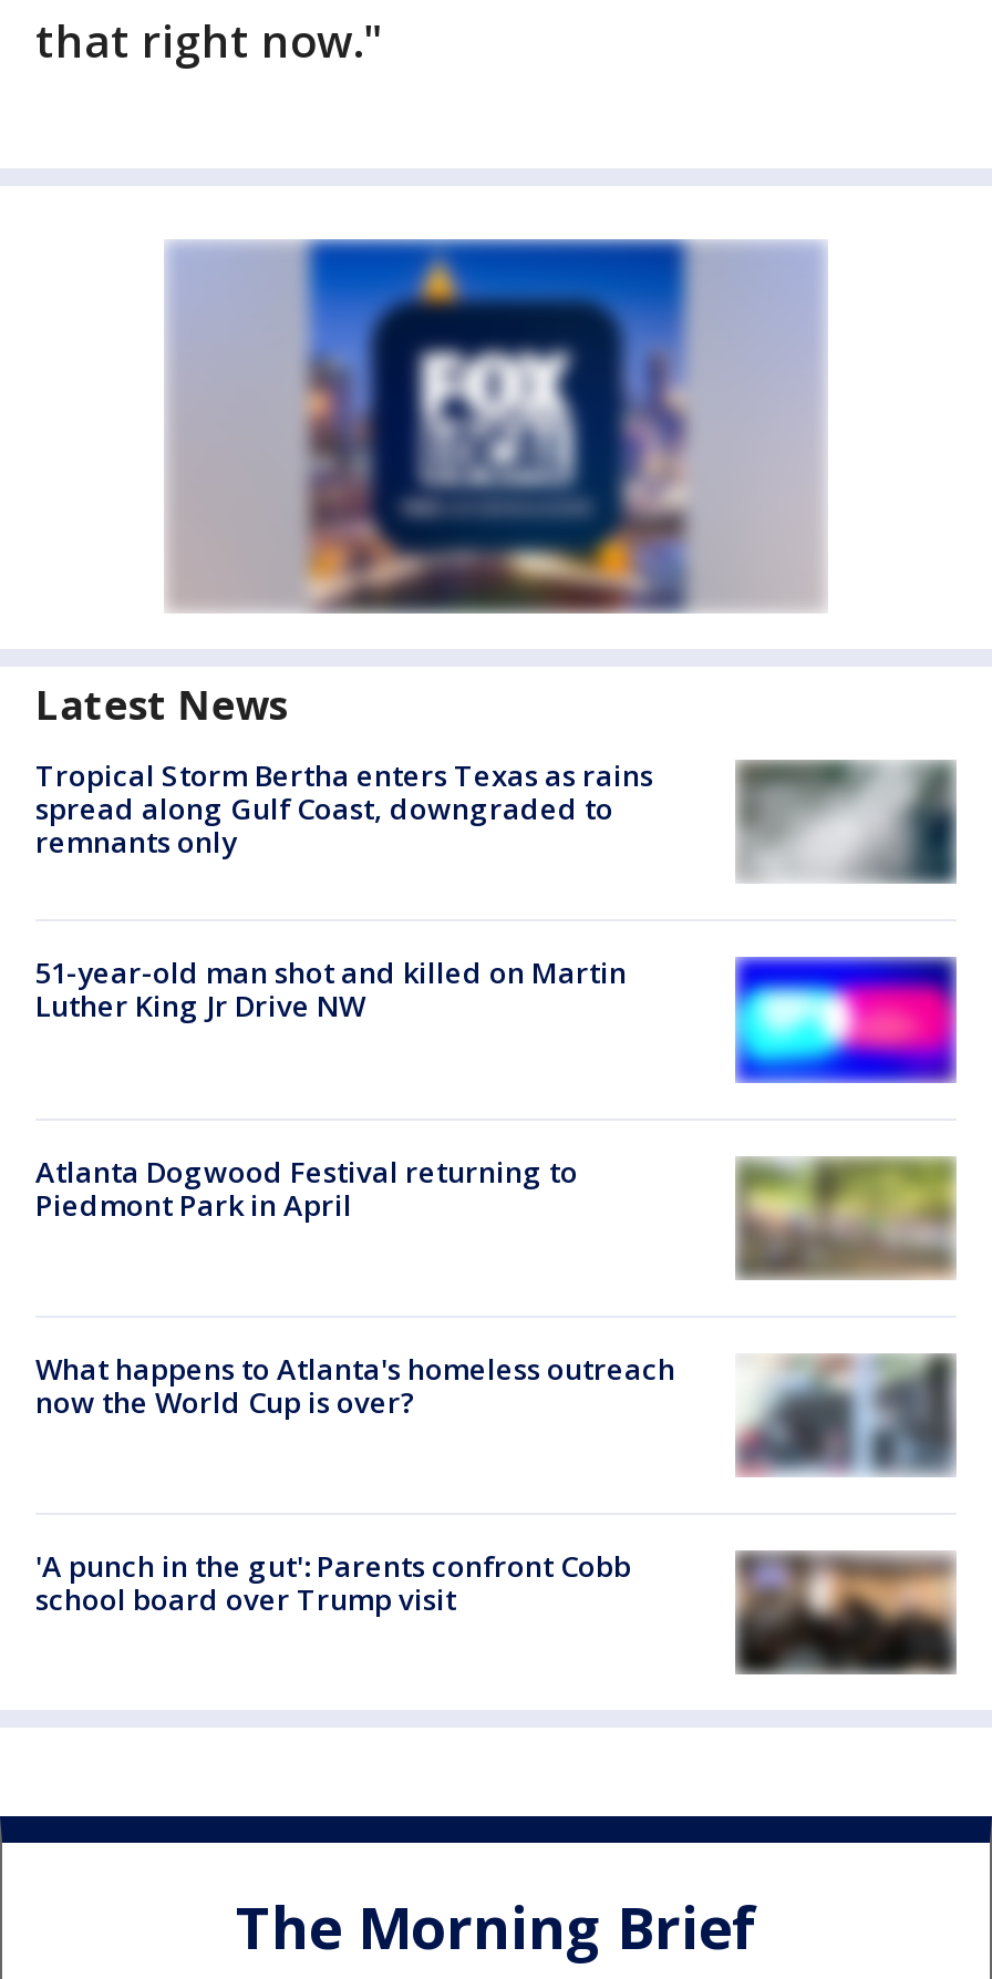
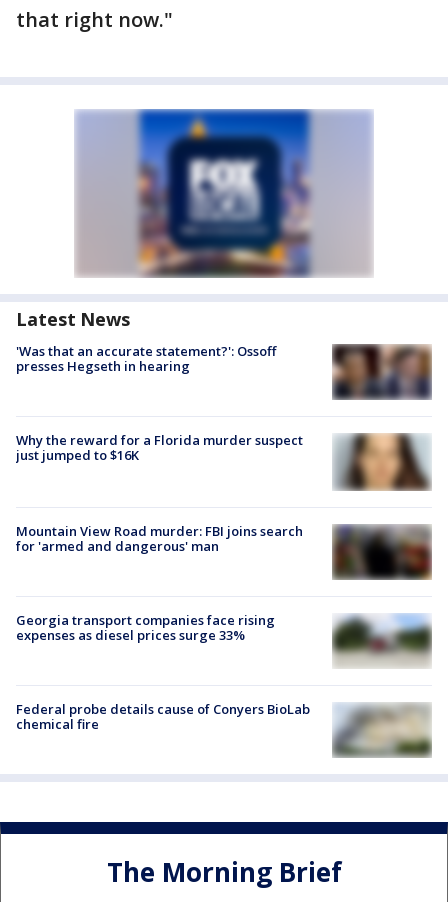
- Tropical Storm Bertha enters Texas as rains
- spread along Gulf Coast, downgraded to
- remnants only
+ 'Was that an accurate statement?': Ossoff
+ presses Hegseth in hearing

- [image]
+ [image]

- 51-year-old man shot and killed on Martin
- Luther King Jr Drive NW
+ Why the reward for a Florida murder suspect
+ just jumped to $16K

- [image]
+ [image]

- Atlanta Dogwood Festival returning to
- Piedmont Park in April
+ Mountain View Road murder: FBI joins search
+ for 'armed and dangerous' man

- [image]
+ [image]

- What happens to Atlanta's homeless outreach
- now the World Cup is over?
+ Georgia transport companies face rising
+ expenses as diesel prices surge 33%

- [image]
+ [image]

- 'A punch in the gut': Parents confront Cobb
- school board over Trump visit
+ Federal probe details cause of Conyers BioLab
+ chemical fire

- [image]
+ [image]
